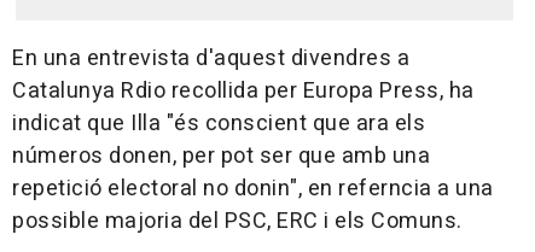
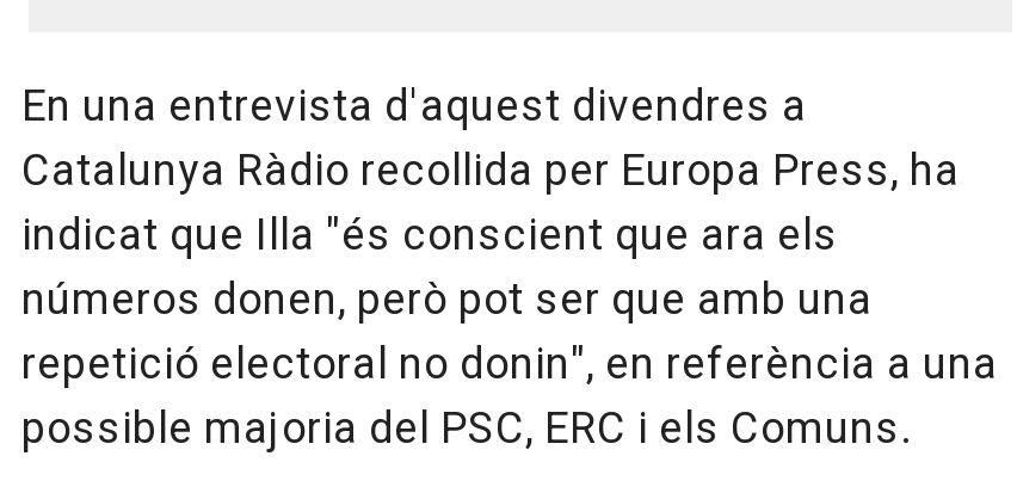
- Catalunya Rdio recollida per Europa Press, ha
+ Catalunya Ràdio recollida per Europa Press, ha

- números donen, per pot ser que amb una
+ números donen, però pot ser que amb una

- repetició electoral no donin", en referncia a una
+ repetició electoral no donin", en referència a una
